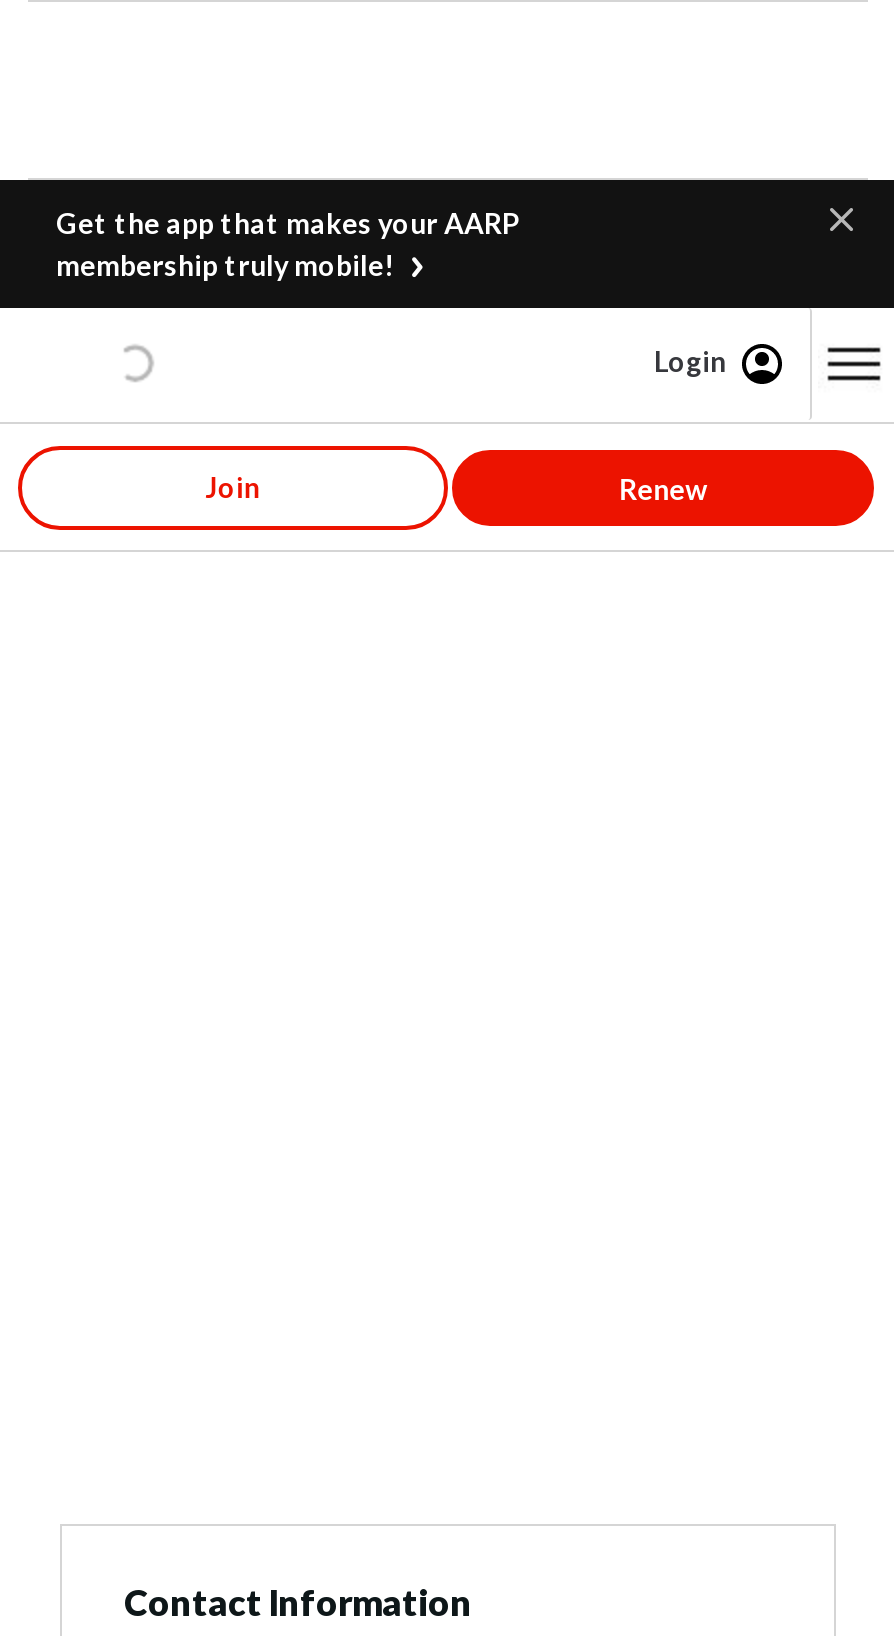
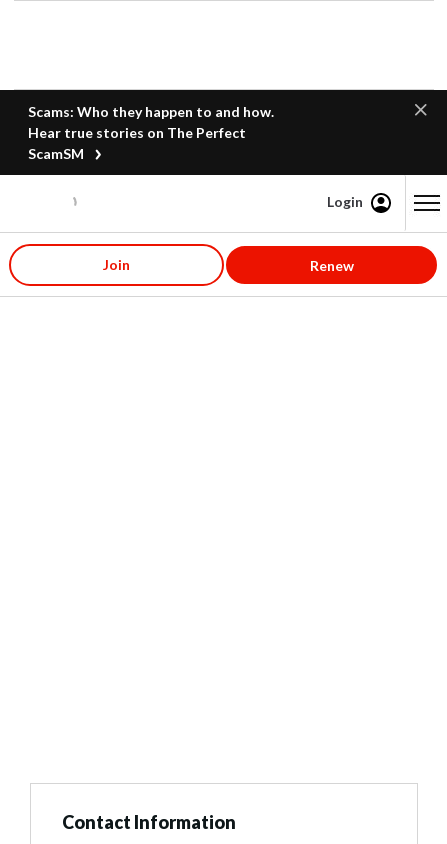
- Get the app that makes your AARP
- membership truly mobile!
+ Scams: Who they happen to and how.
+ Hear true stories on The Perfect
+ ScamSM
